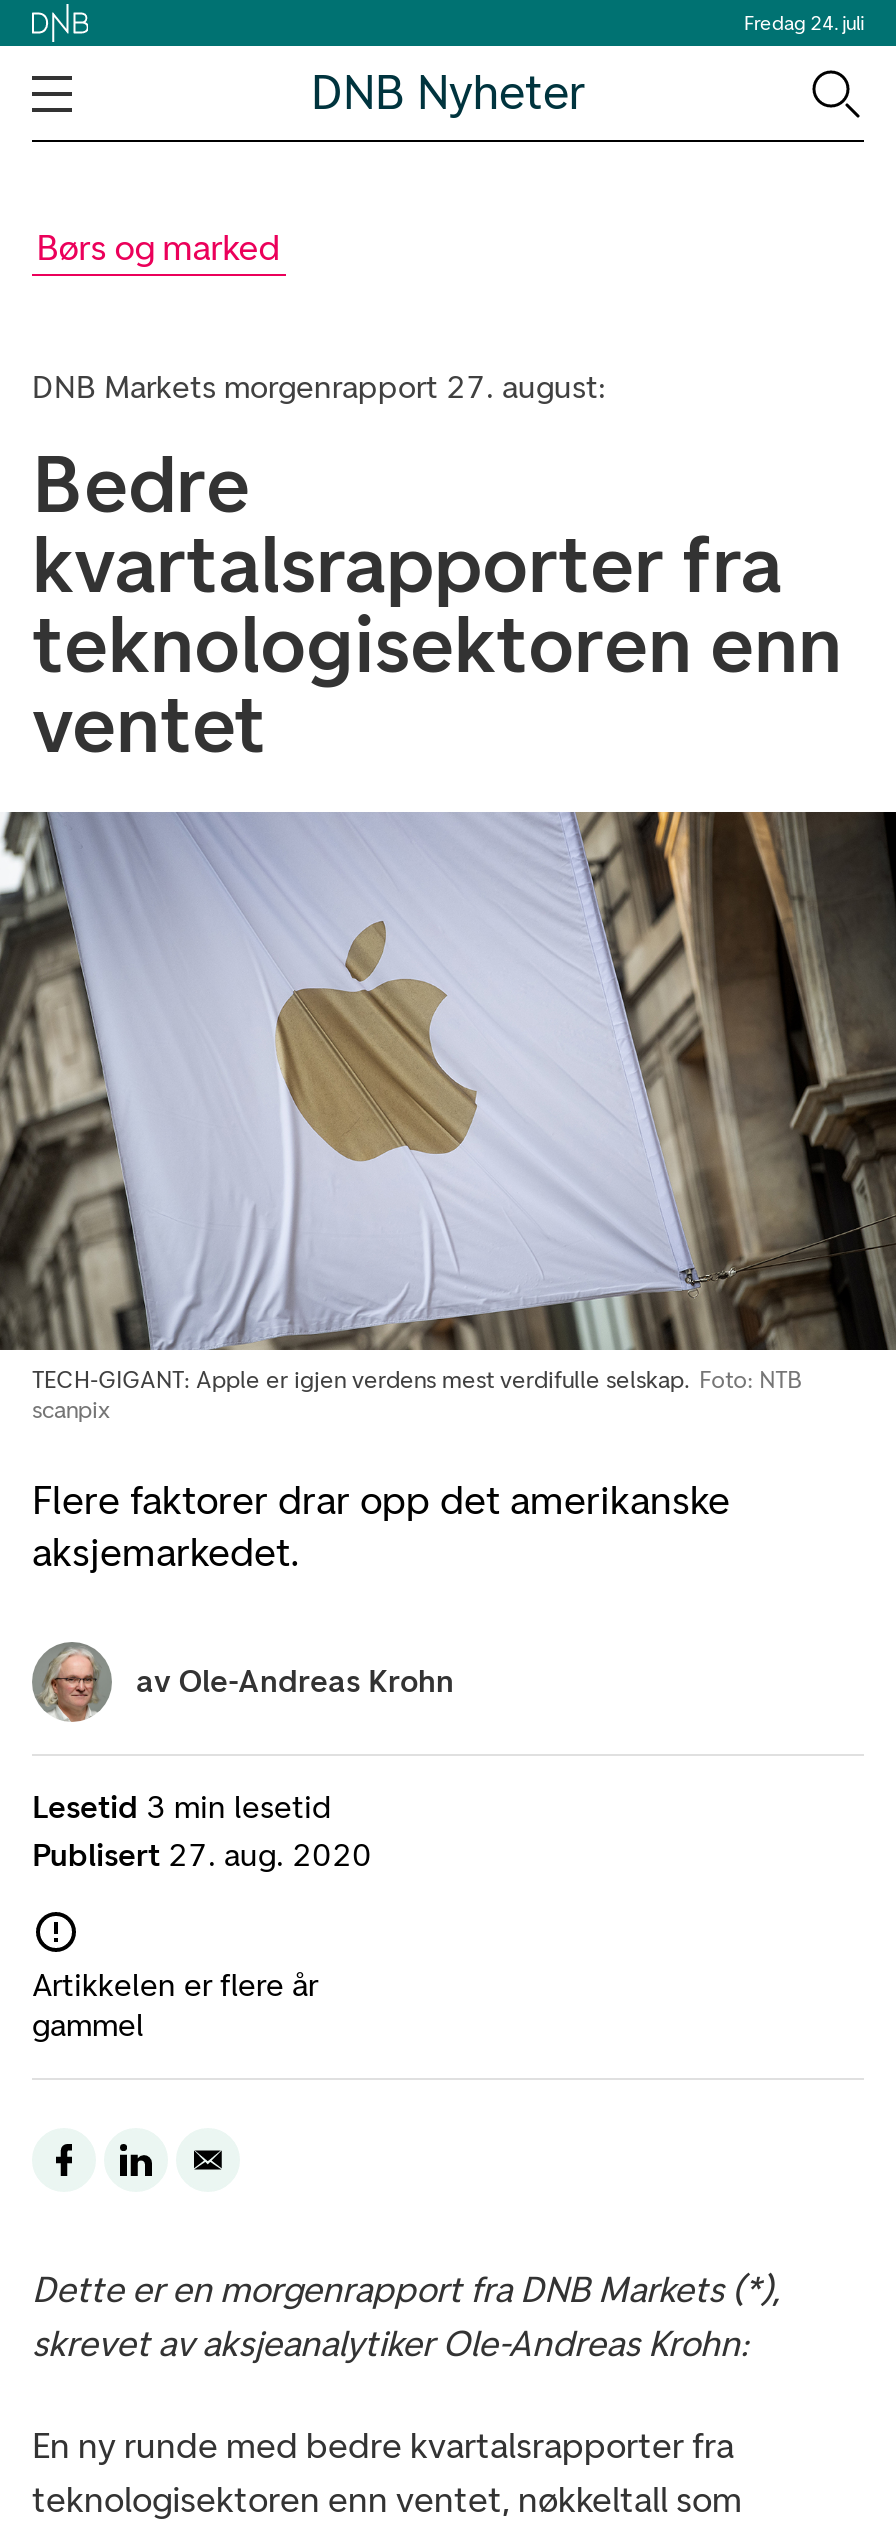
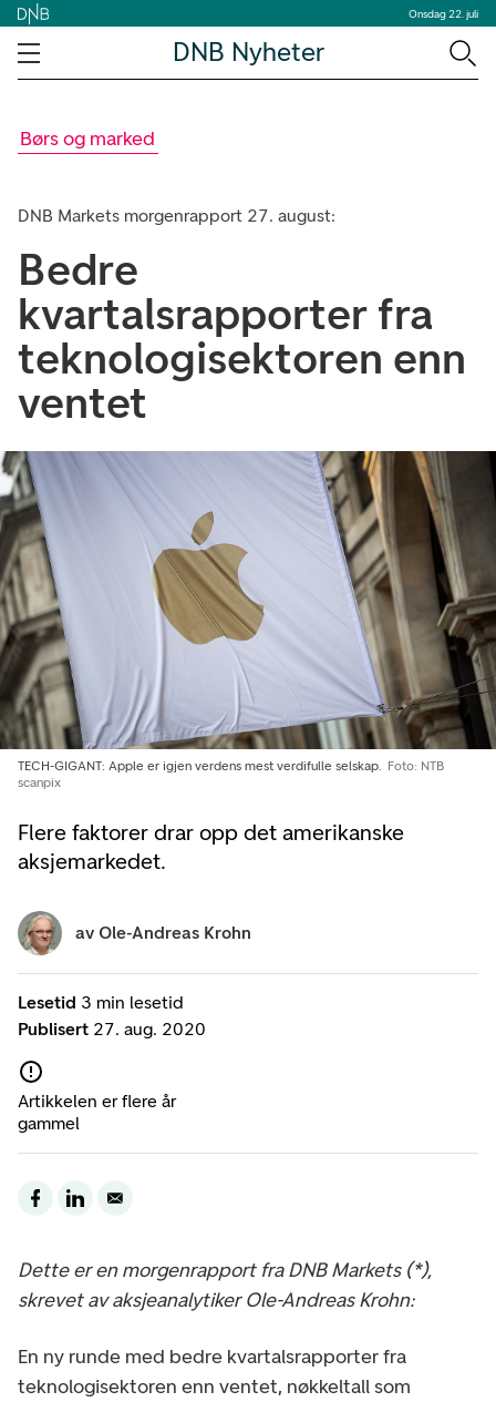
- Fredag 24. juli
+ Onsdag 22. juli
